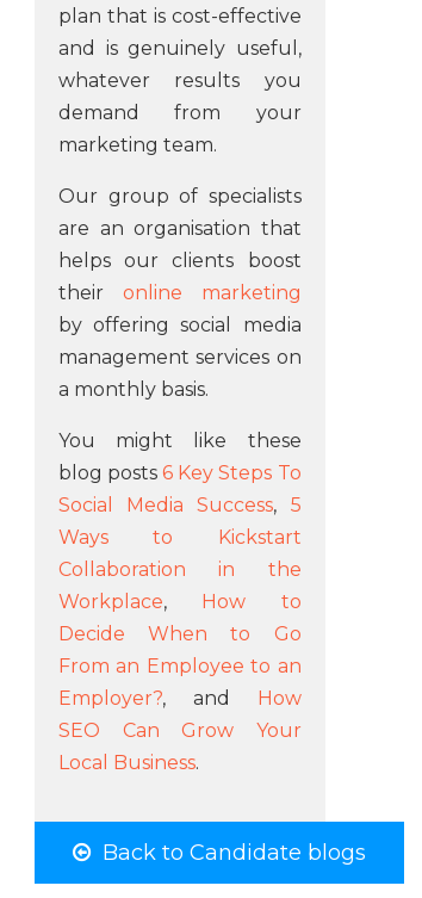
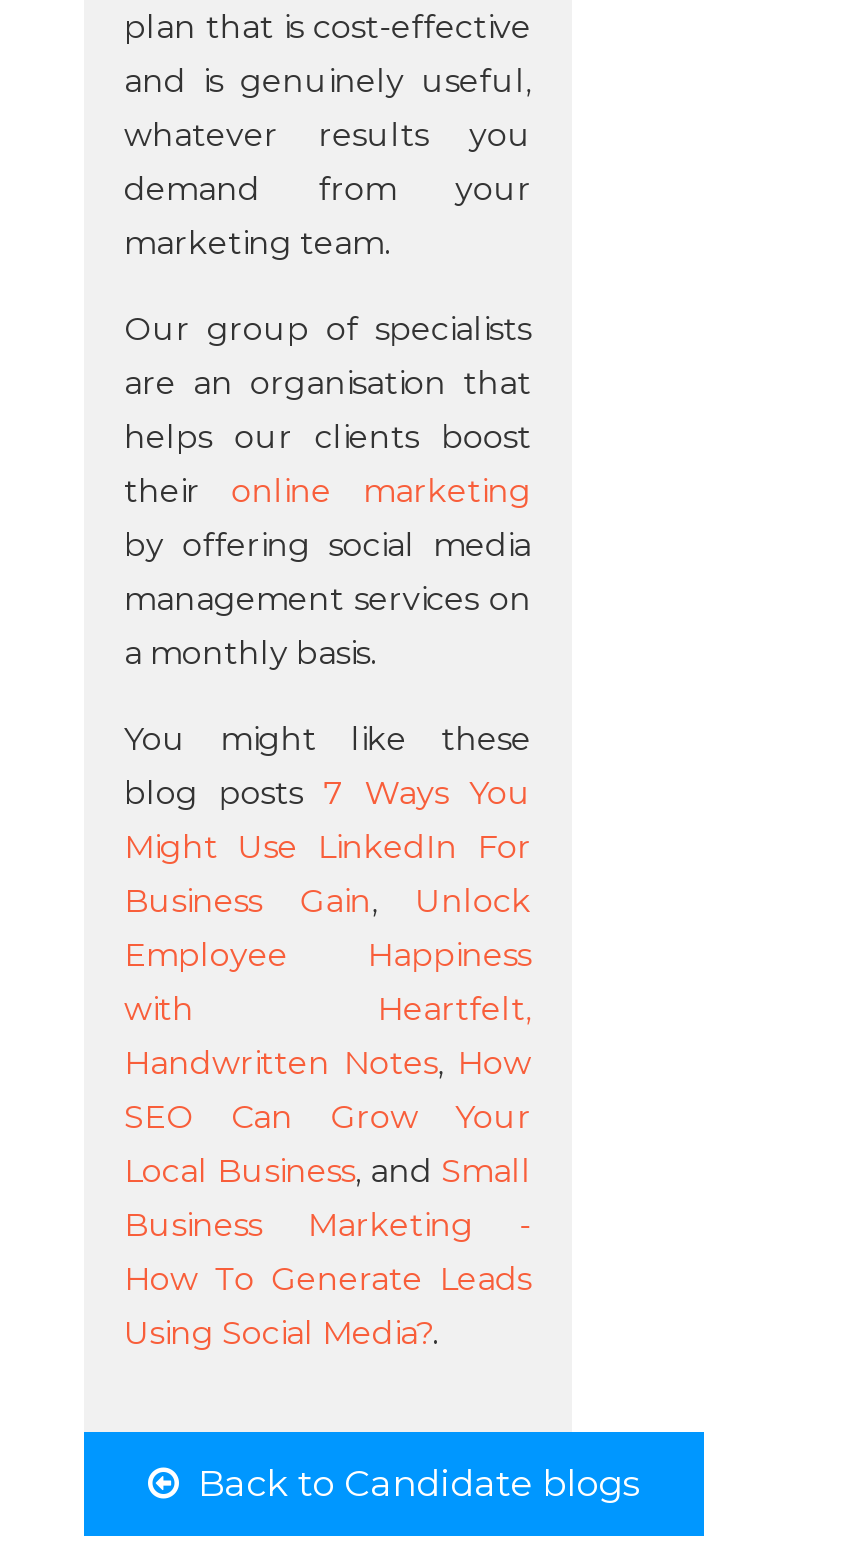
- blog posts 6 Key Steps To
- Social Media Success, 5
- Ways to Kickstart
- Collaboration in the
- Workplace, How to
- Decide When to Go
- From an Employee to an
- Employer?, and How
+ blog posts 7 Ways You
+ Might Use LinkedIn For
+ Business Gain, Unlock
+ Employee Happiness
+ with Heartfelt,
+ Handwritten Notes, How

moved up: SEO Can Grow Your

- Local Business.
+ Local Business, and Small
+ Business Marketing -
+ How To Generate Leads
+ Using Social Media?.
